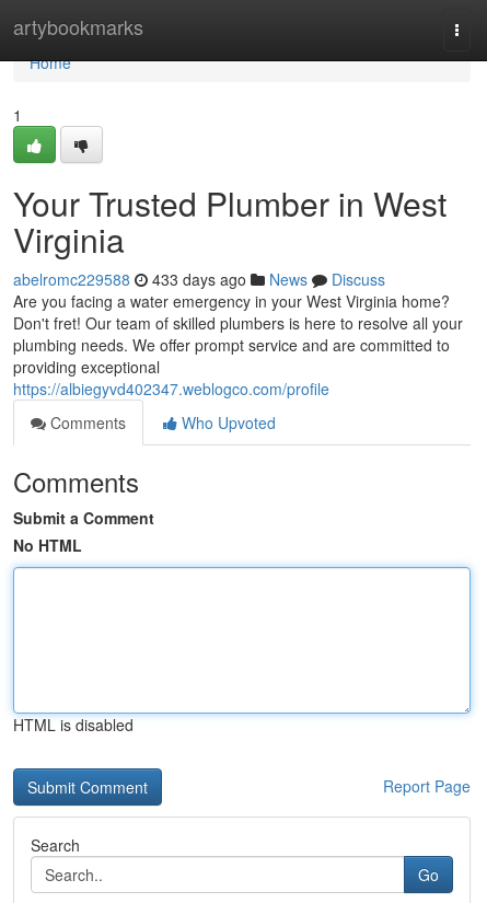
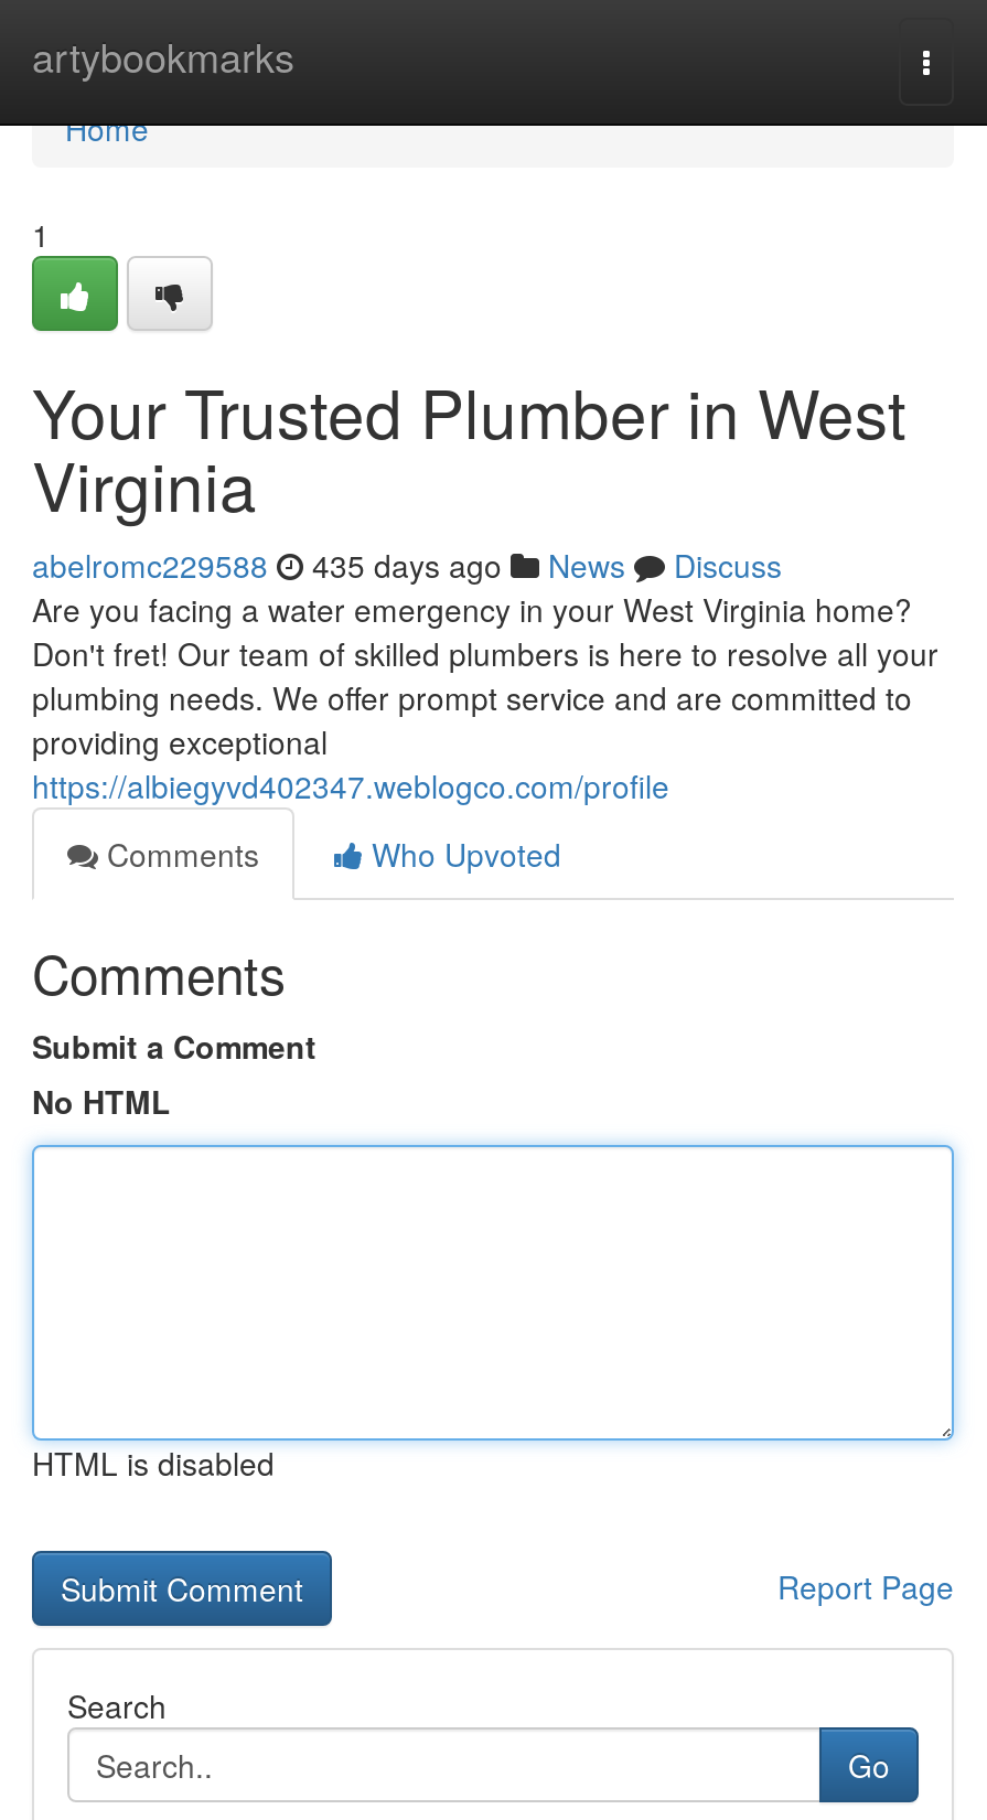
- abelromc229588 433 days ago News Discuss
+ abelromc229588 435 days ago News Discuss
